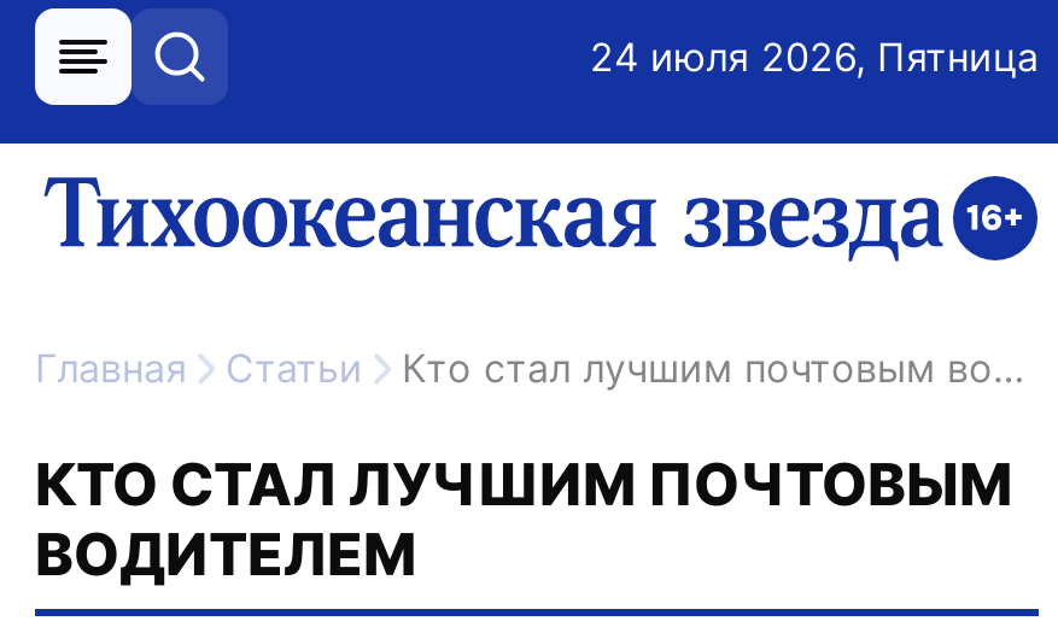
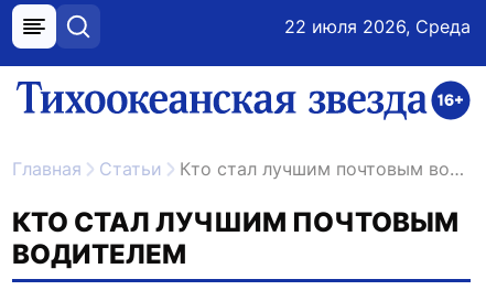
- 24 июля 2026, Пятница
+ 22 июля 2026, Среда
